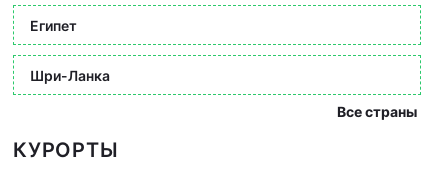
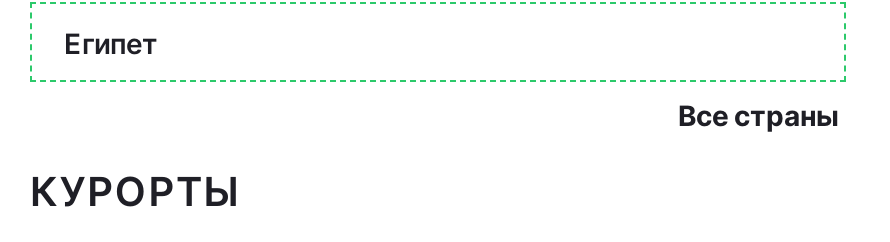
- Шри-Ланка
